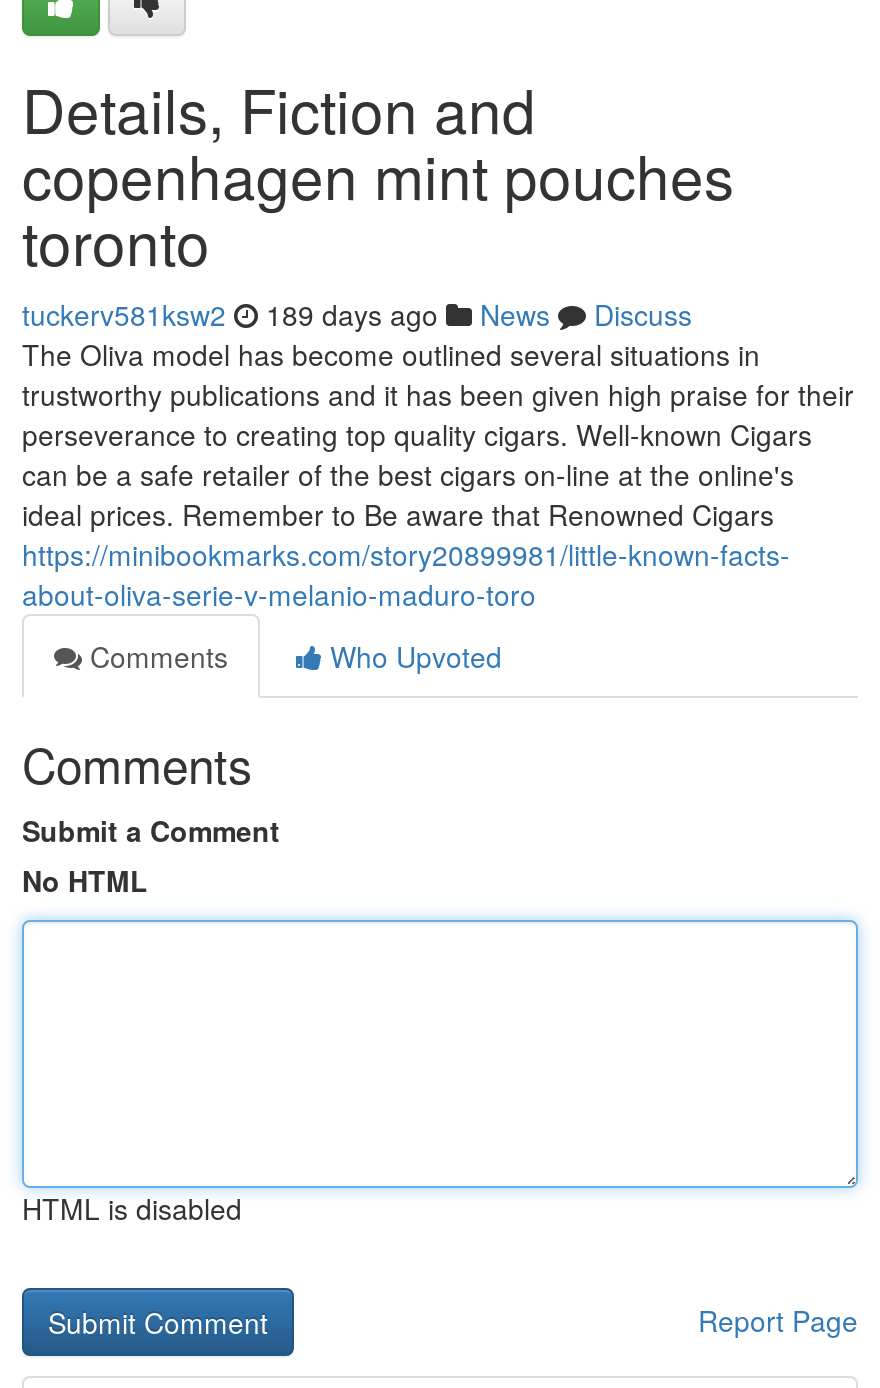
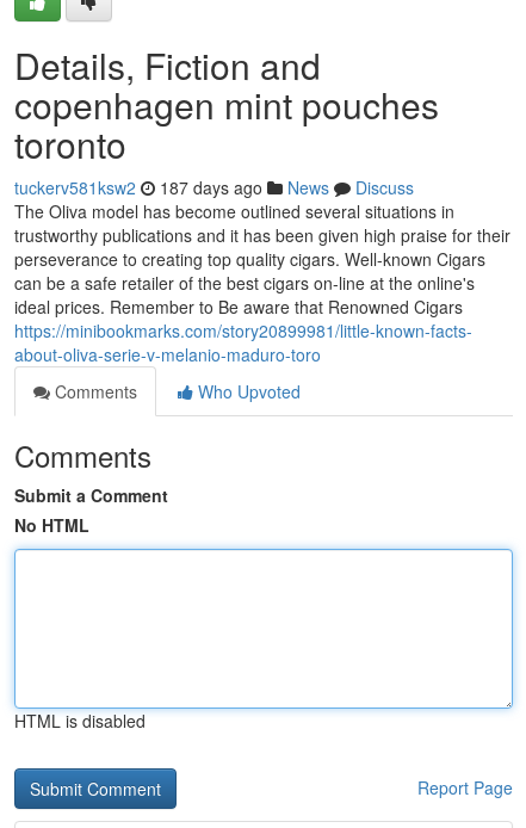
- tuckerv581ksw2 189 days ago News Discuss
+ tuckerv581ksw2 187 days ago News Discuss
